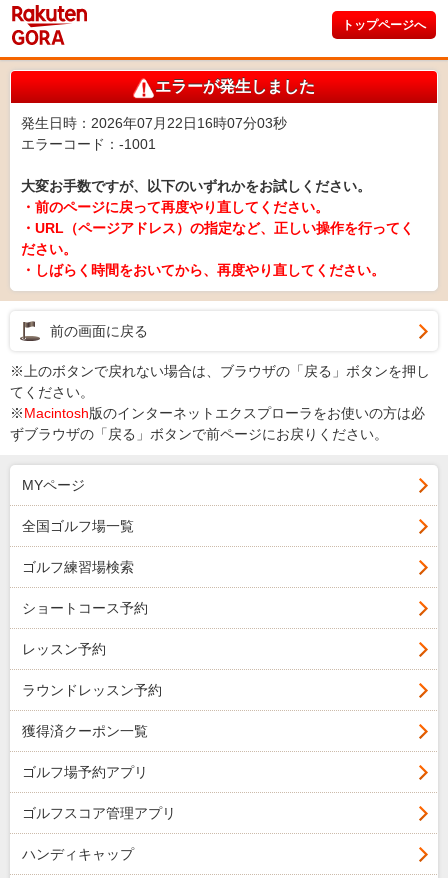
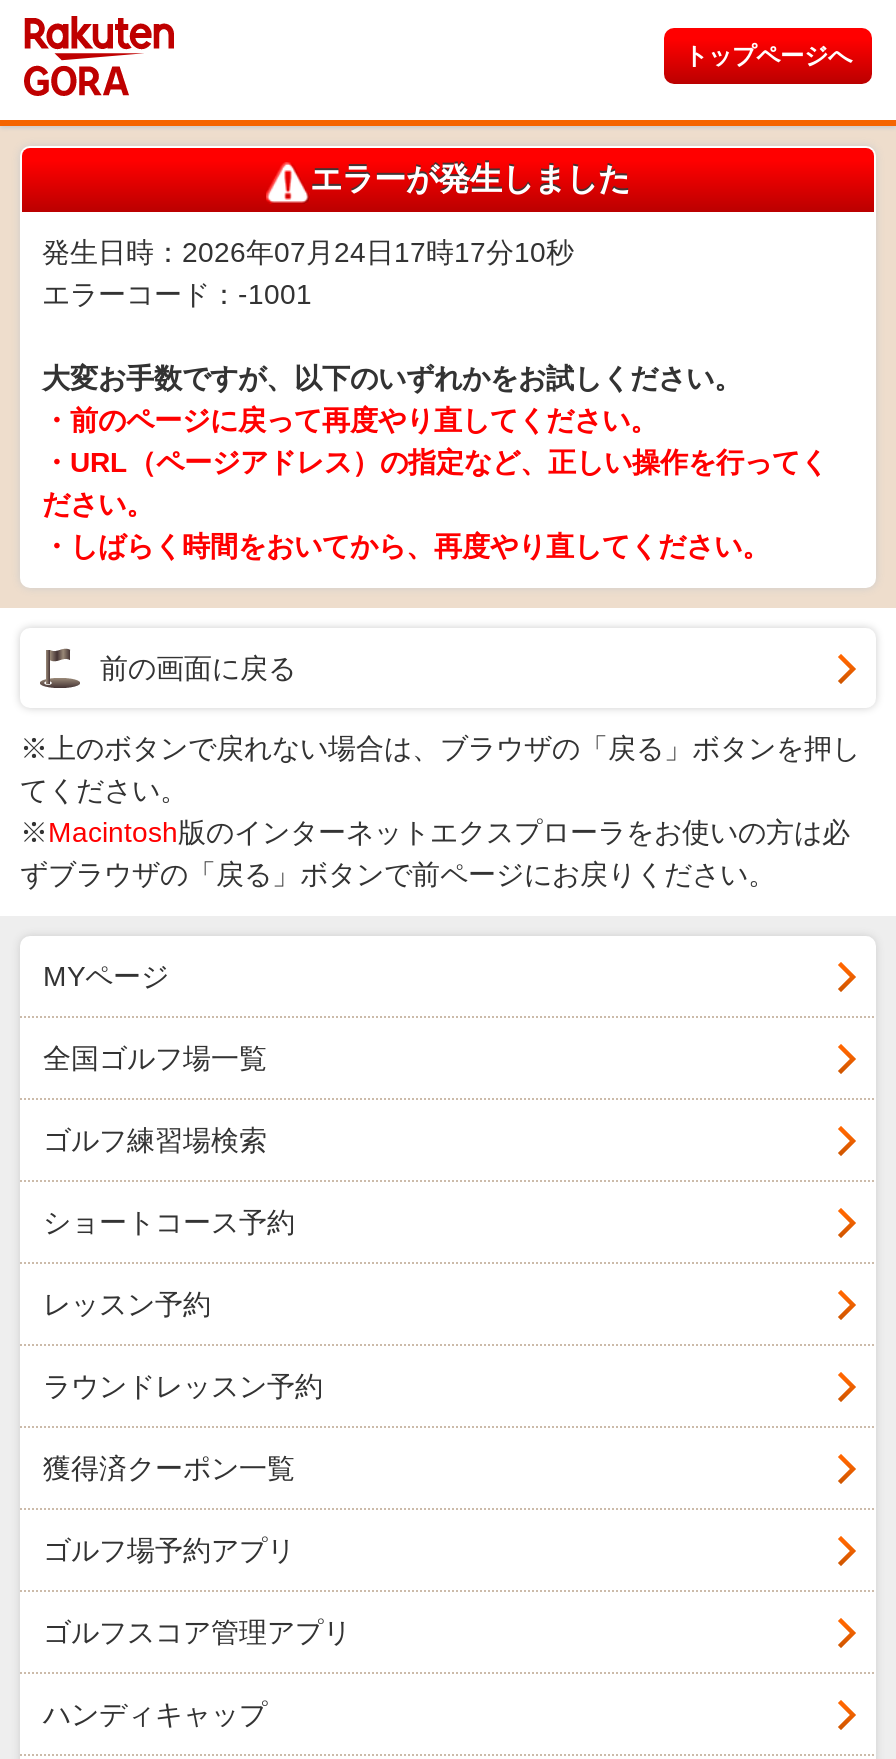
- 発生日時：2026年07月22日16時07分03秒
+ 発生日時：2026年07月24日17時17分10秒
